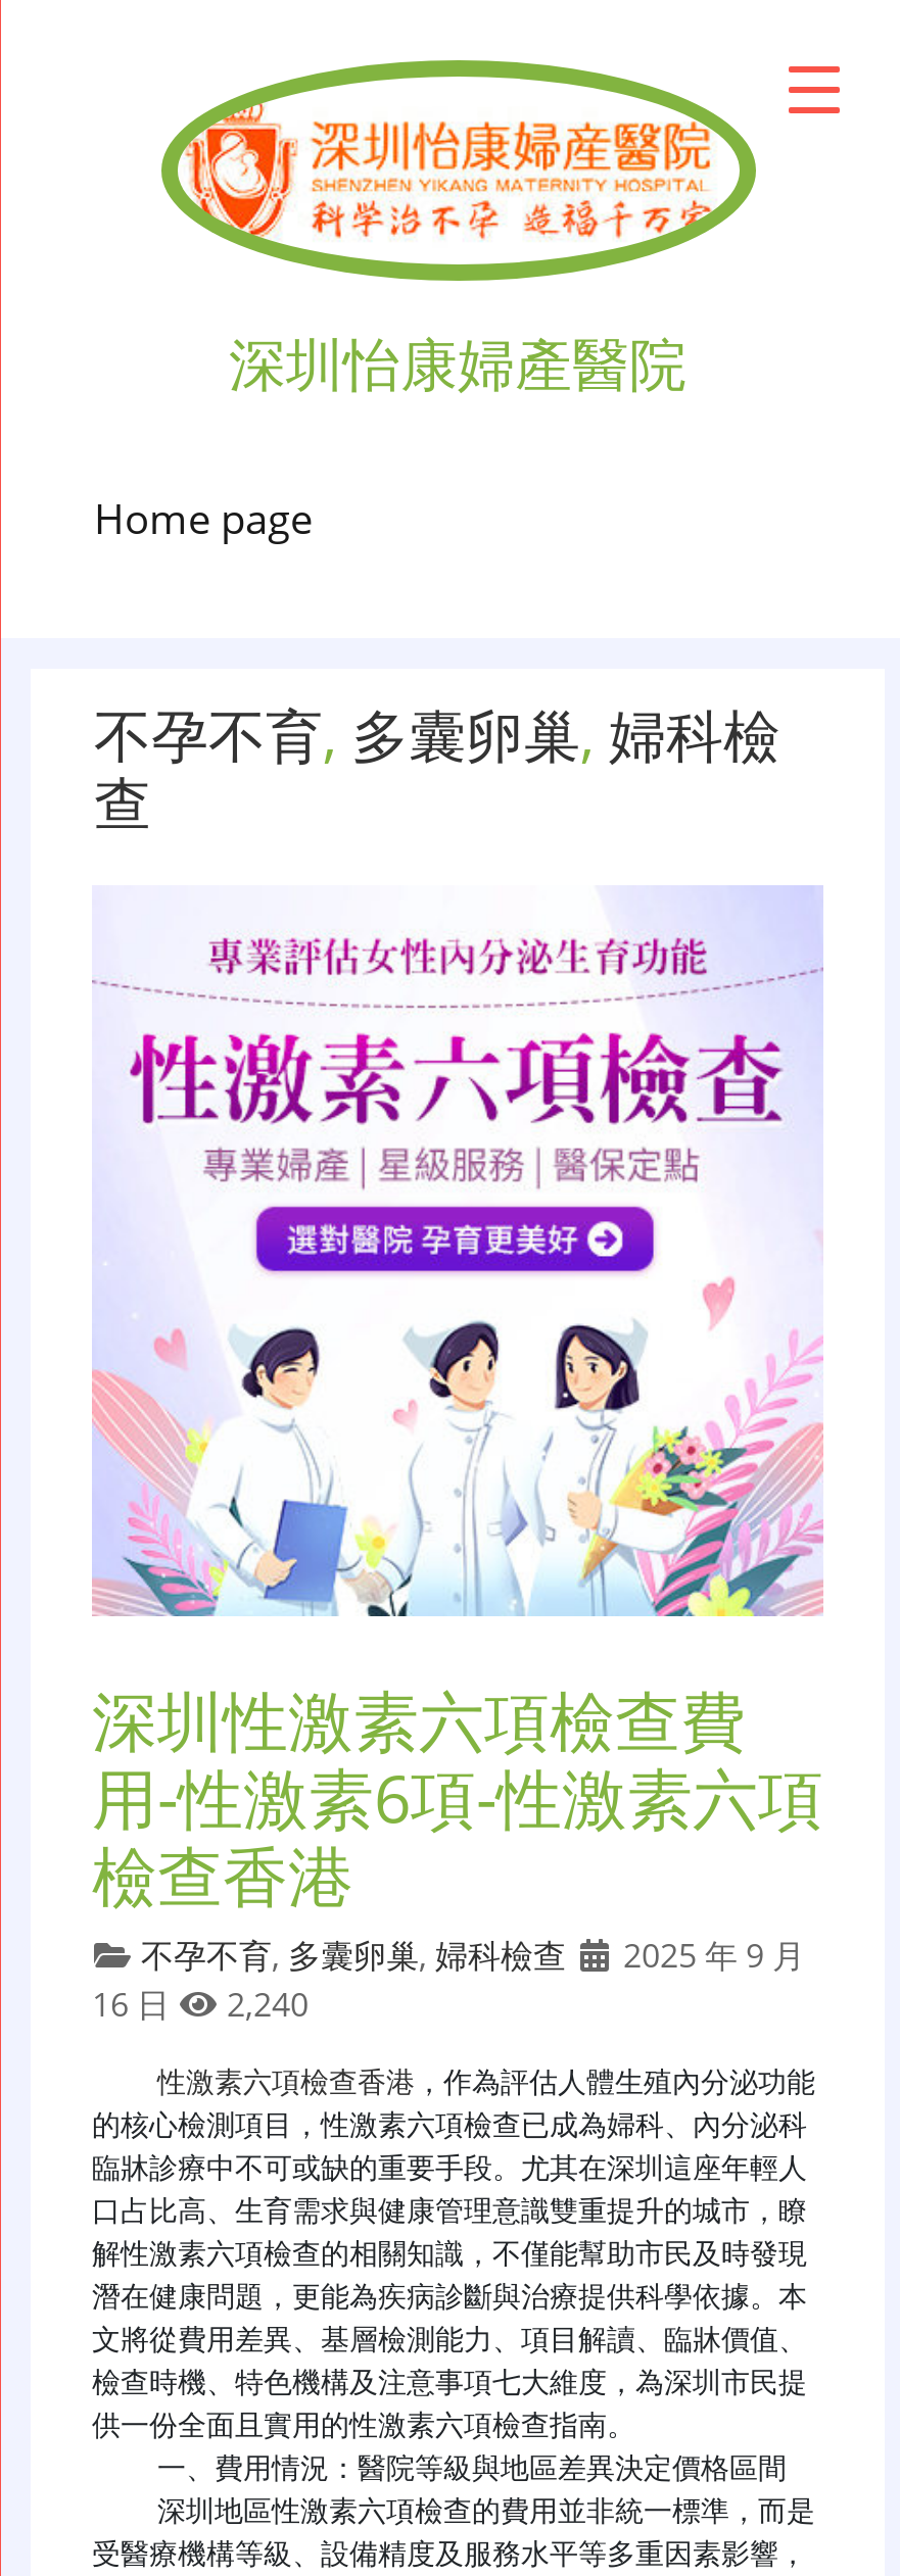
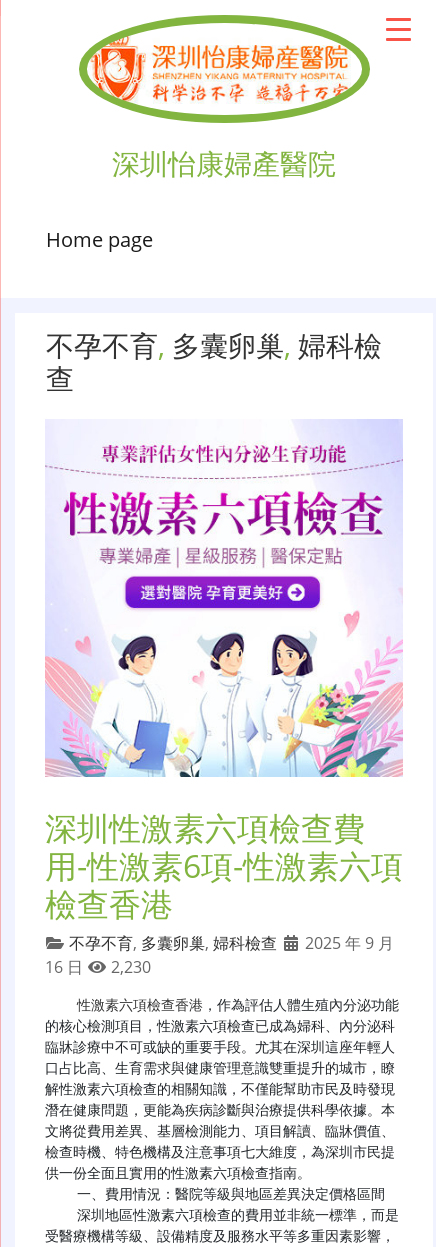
- 16 日 2,240
+ 16 日 2,230
